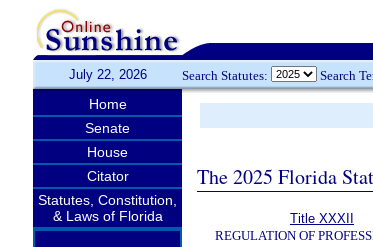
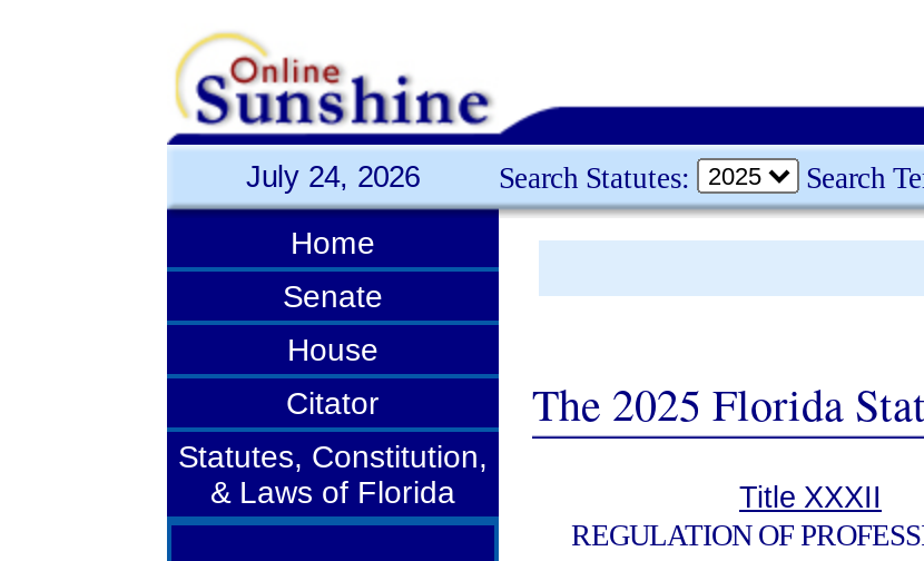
- July 22, 2026
+ July 24, 2026
